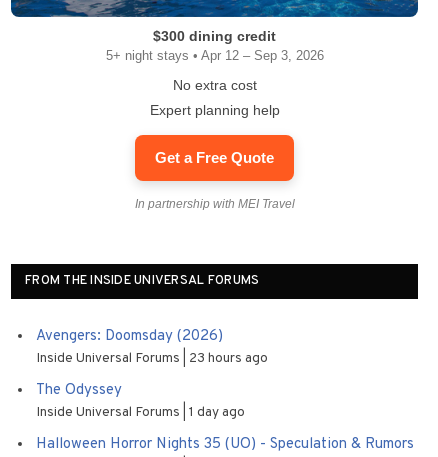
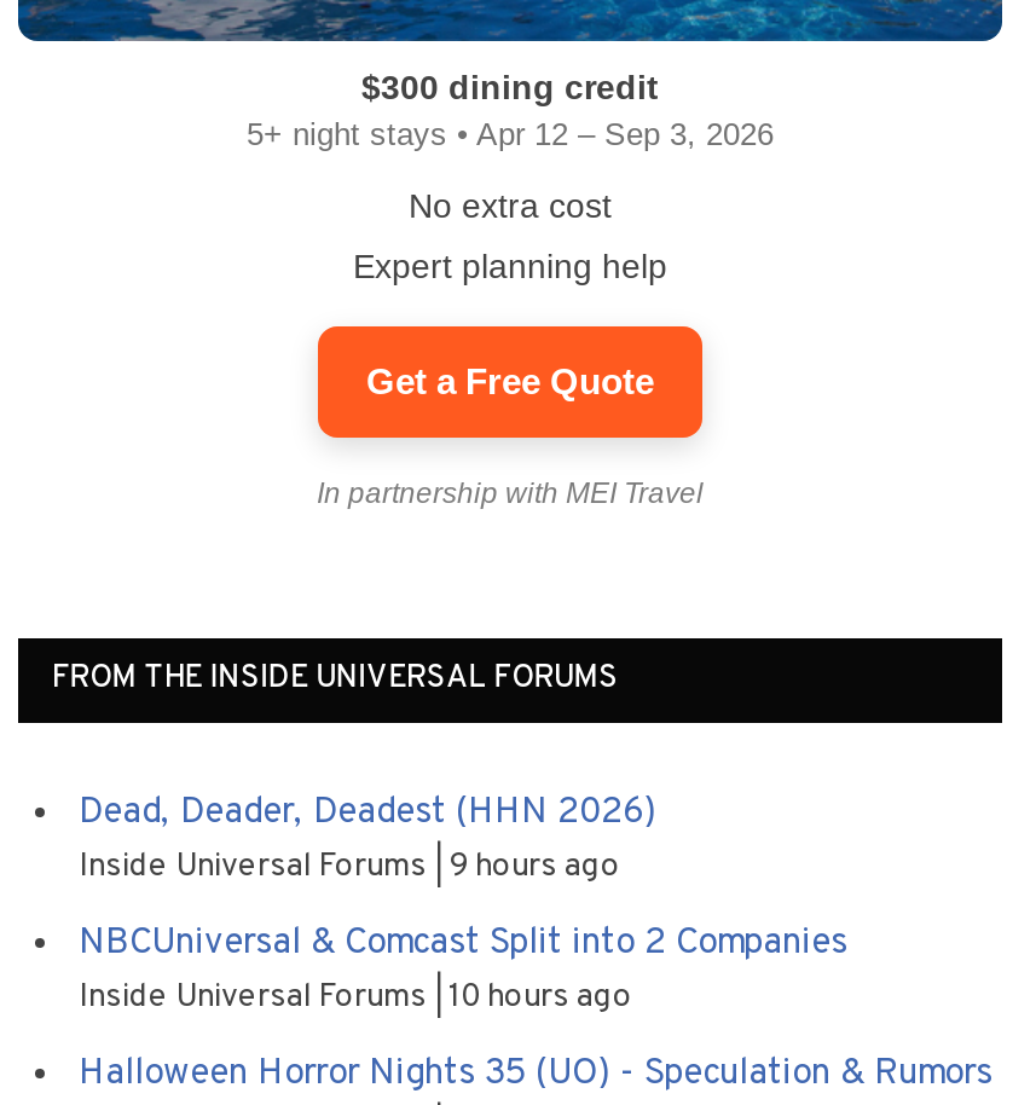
- Avengers: Doomsday (2026)
- Inside Universal Forums 23 hours ago
+ Dead, Deader, Deadest (HHN 2026)
+ Inside Universal Forums 9 hours ago

- The Odyssey
- Inside Universal Forums 1 day ago
+ NBCUniversal & Comcast Split into 2 Companies
+ Inside Universal Forums 10 hours ago
